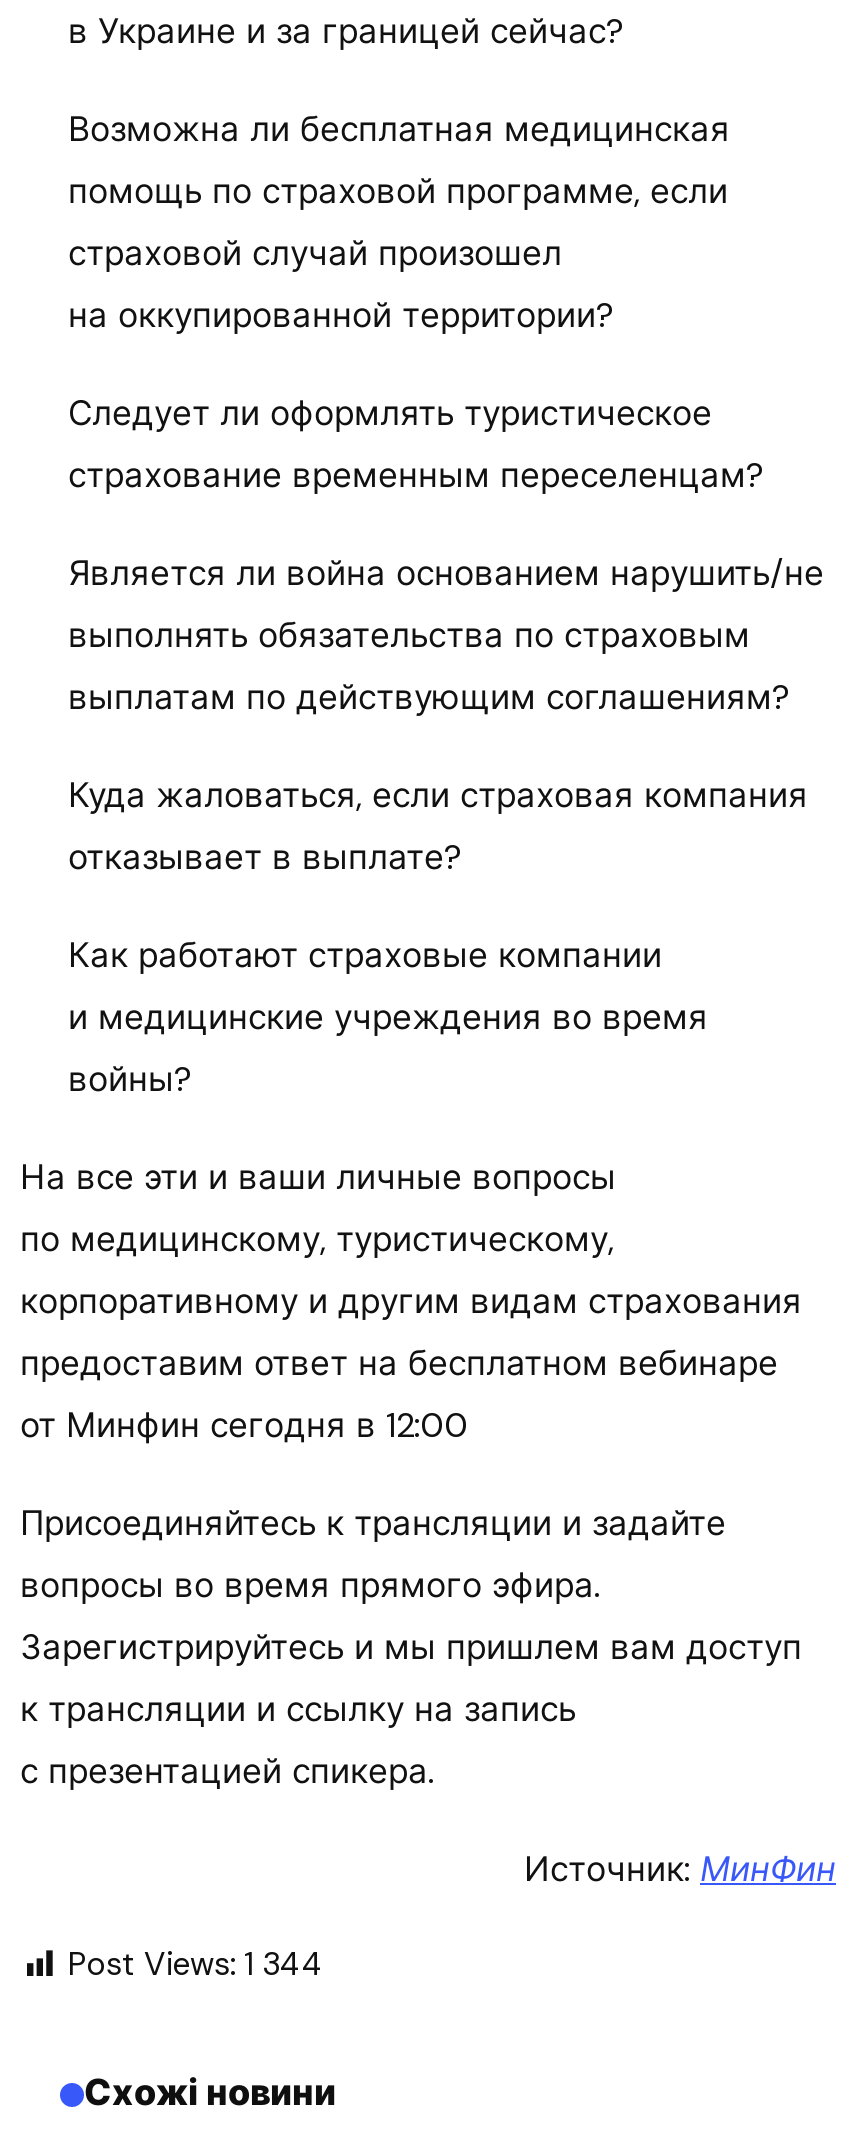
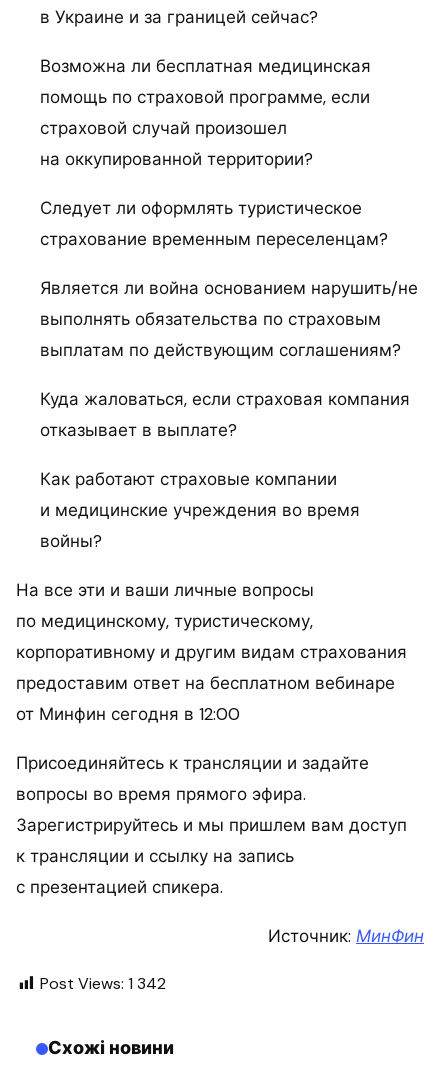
- Post Views: 1 344
+ Post Views: 1 342
